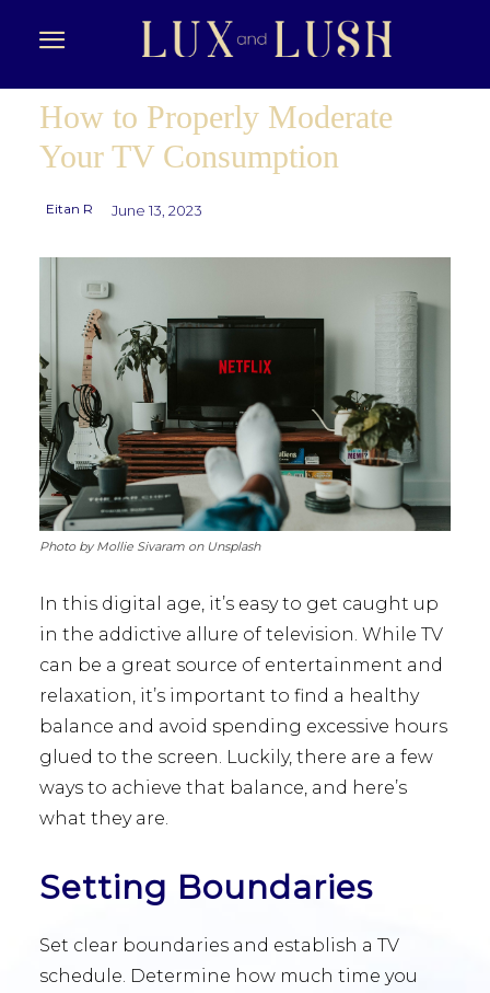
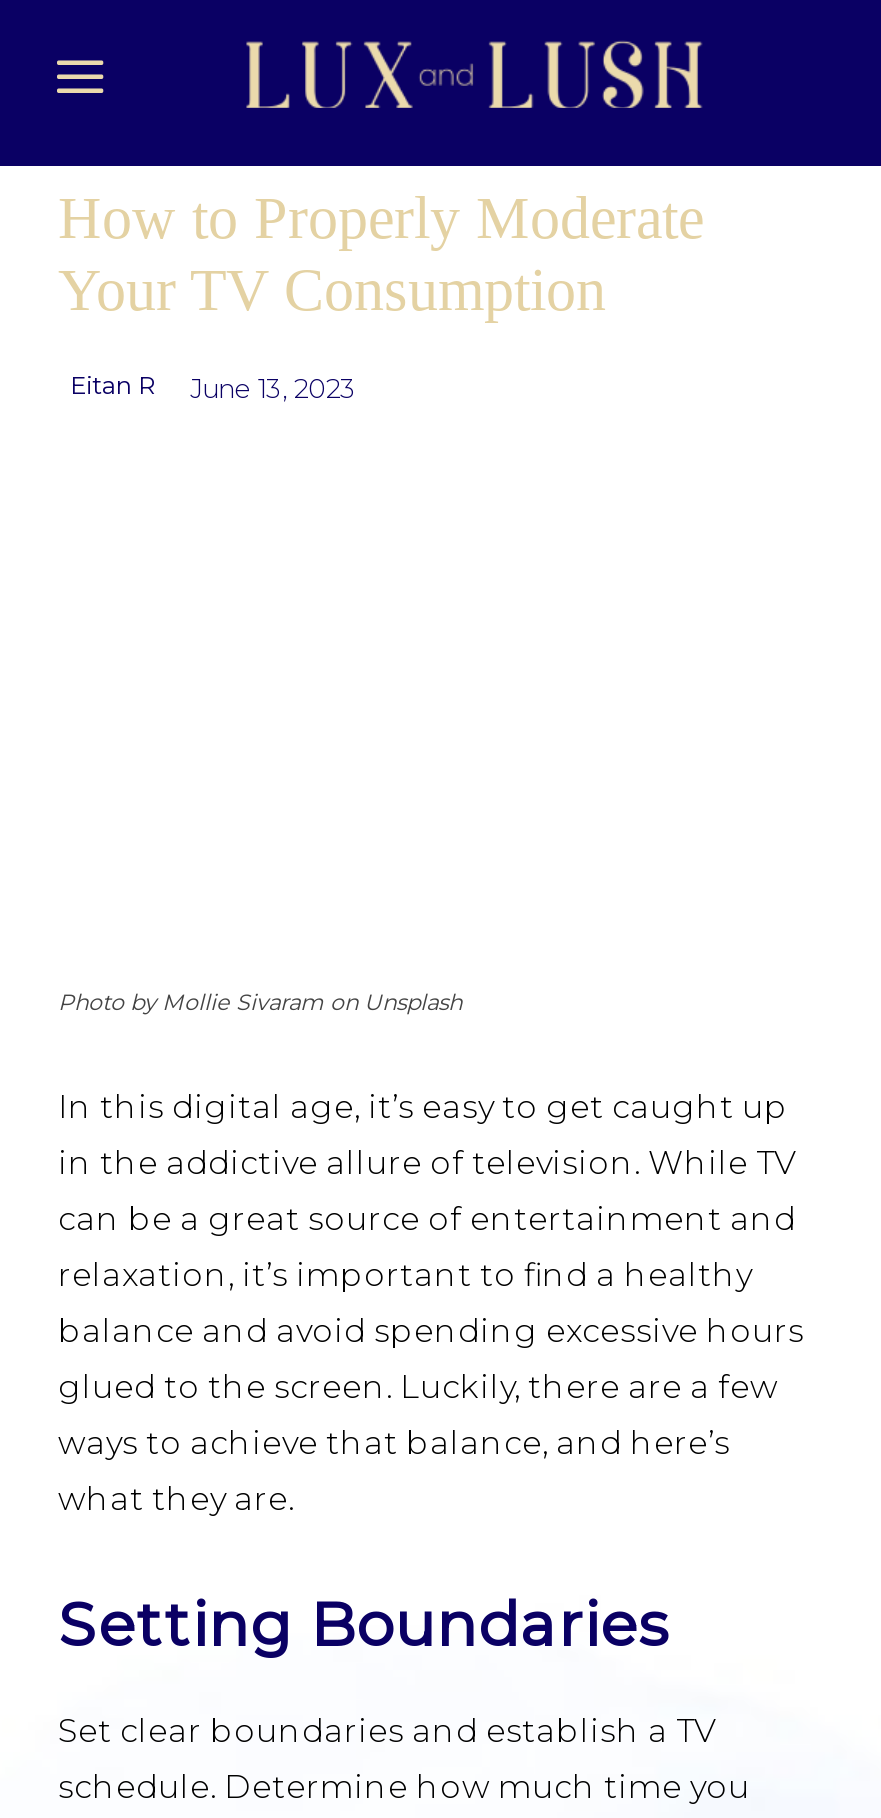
- [image]
